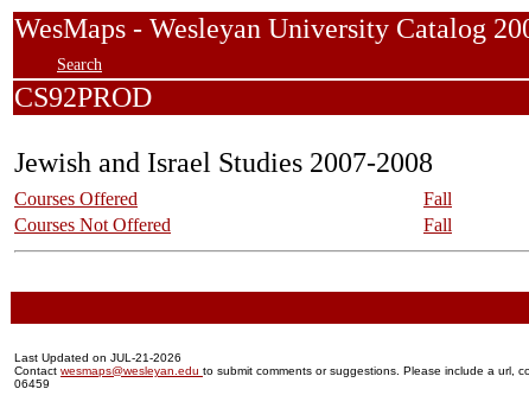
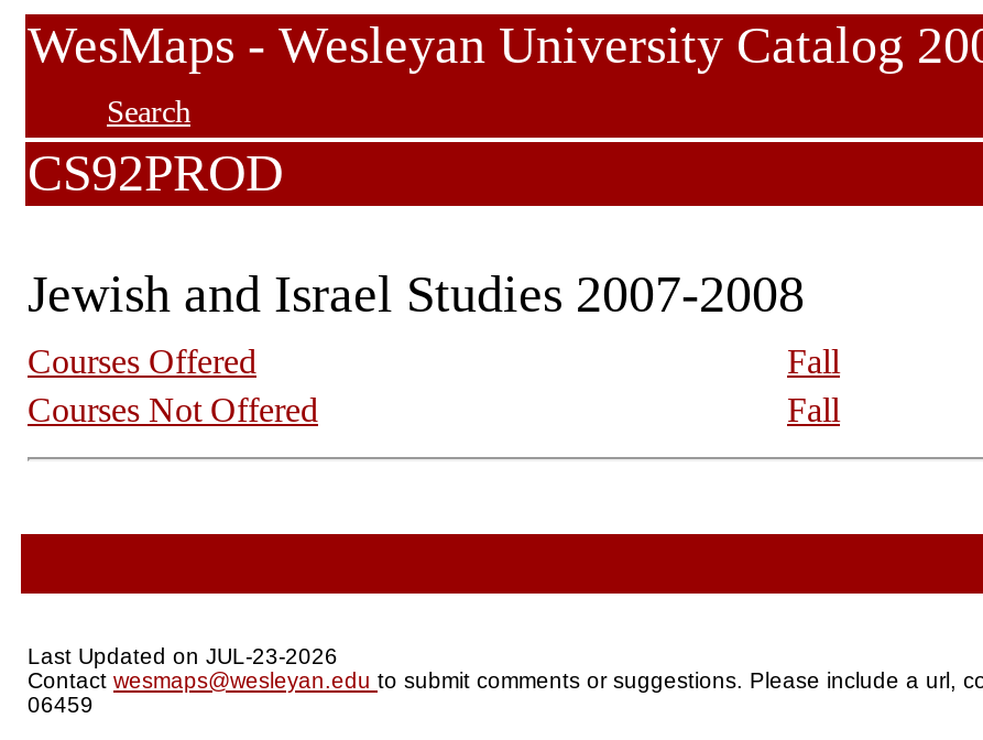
- Last Updated on JUL-21-2026
+ Last Updated on JUL-23-2026
